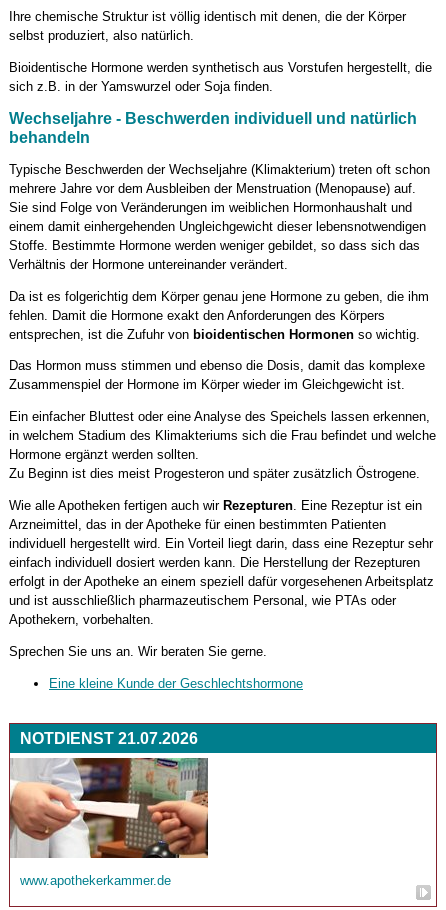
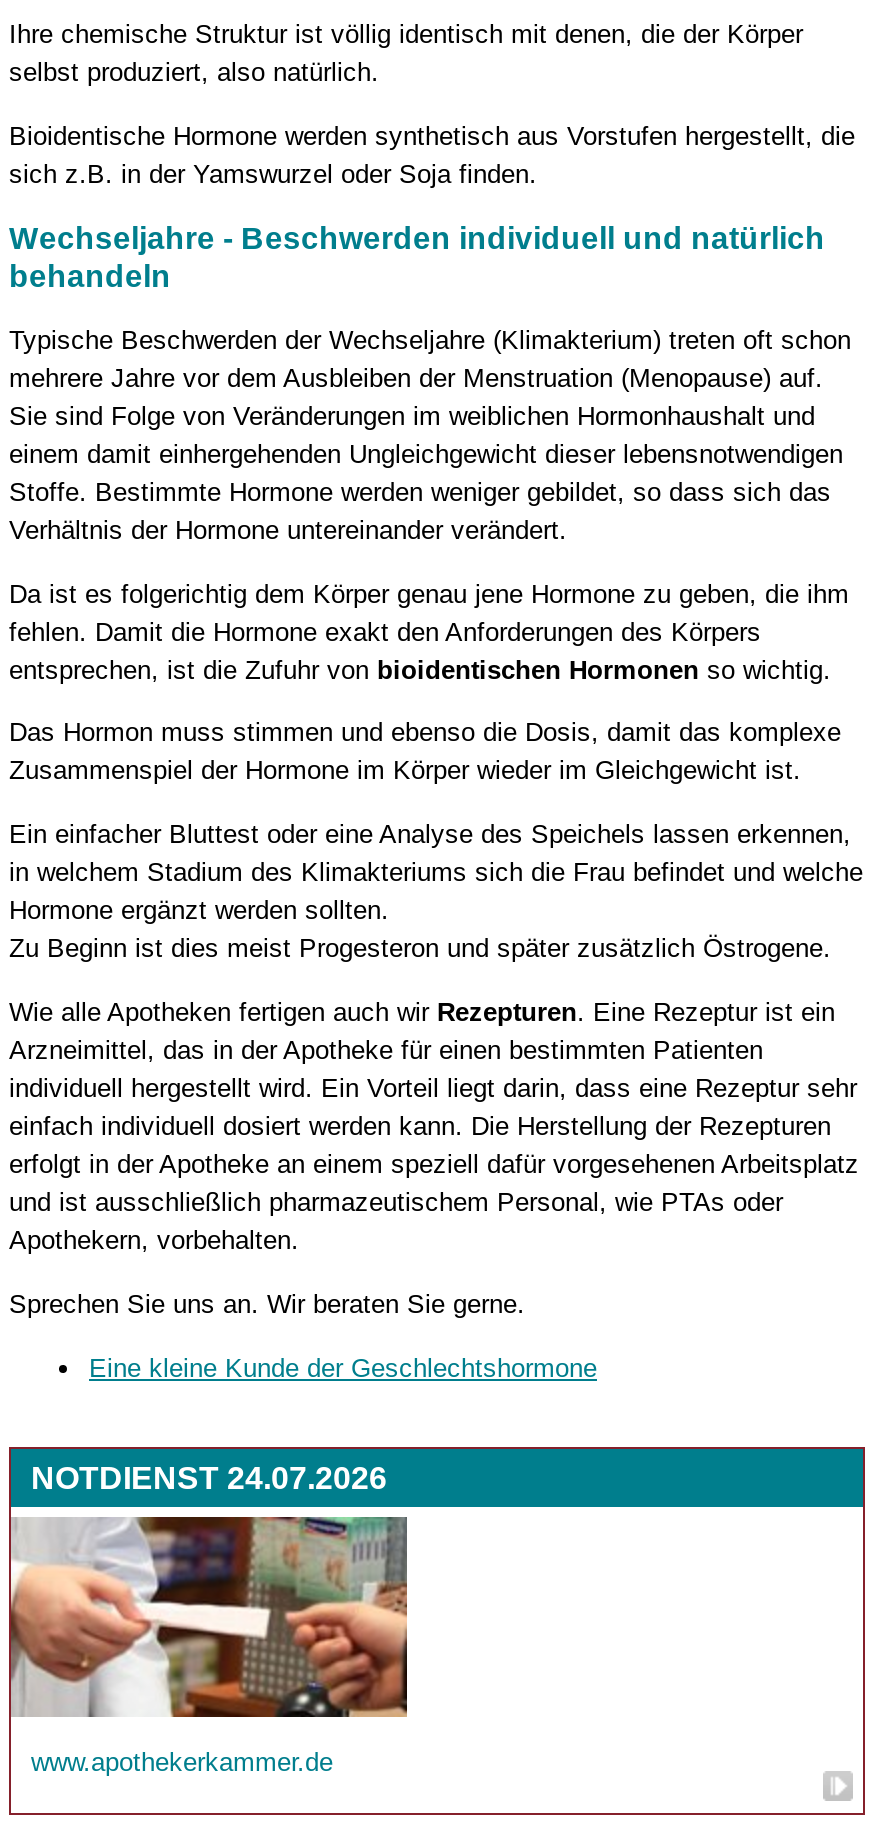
- NOTDIENST 21.07.2026
+ NOTDIENST 24.07.2026
